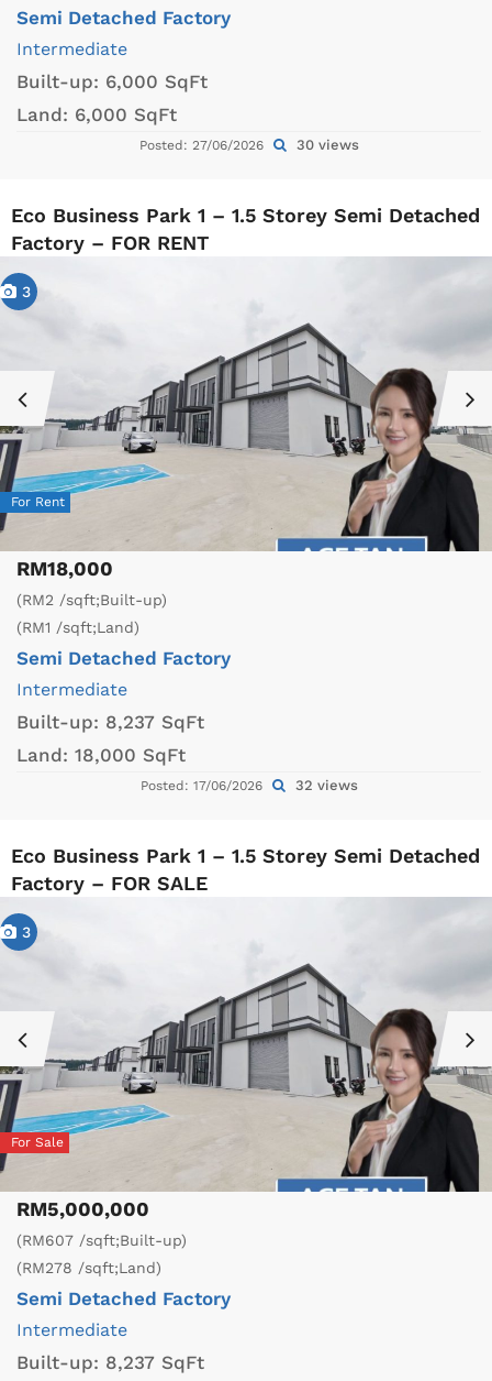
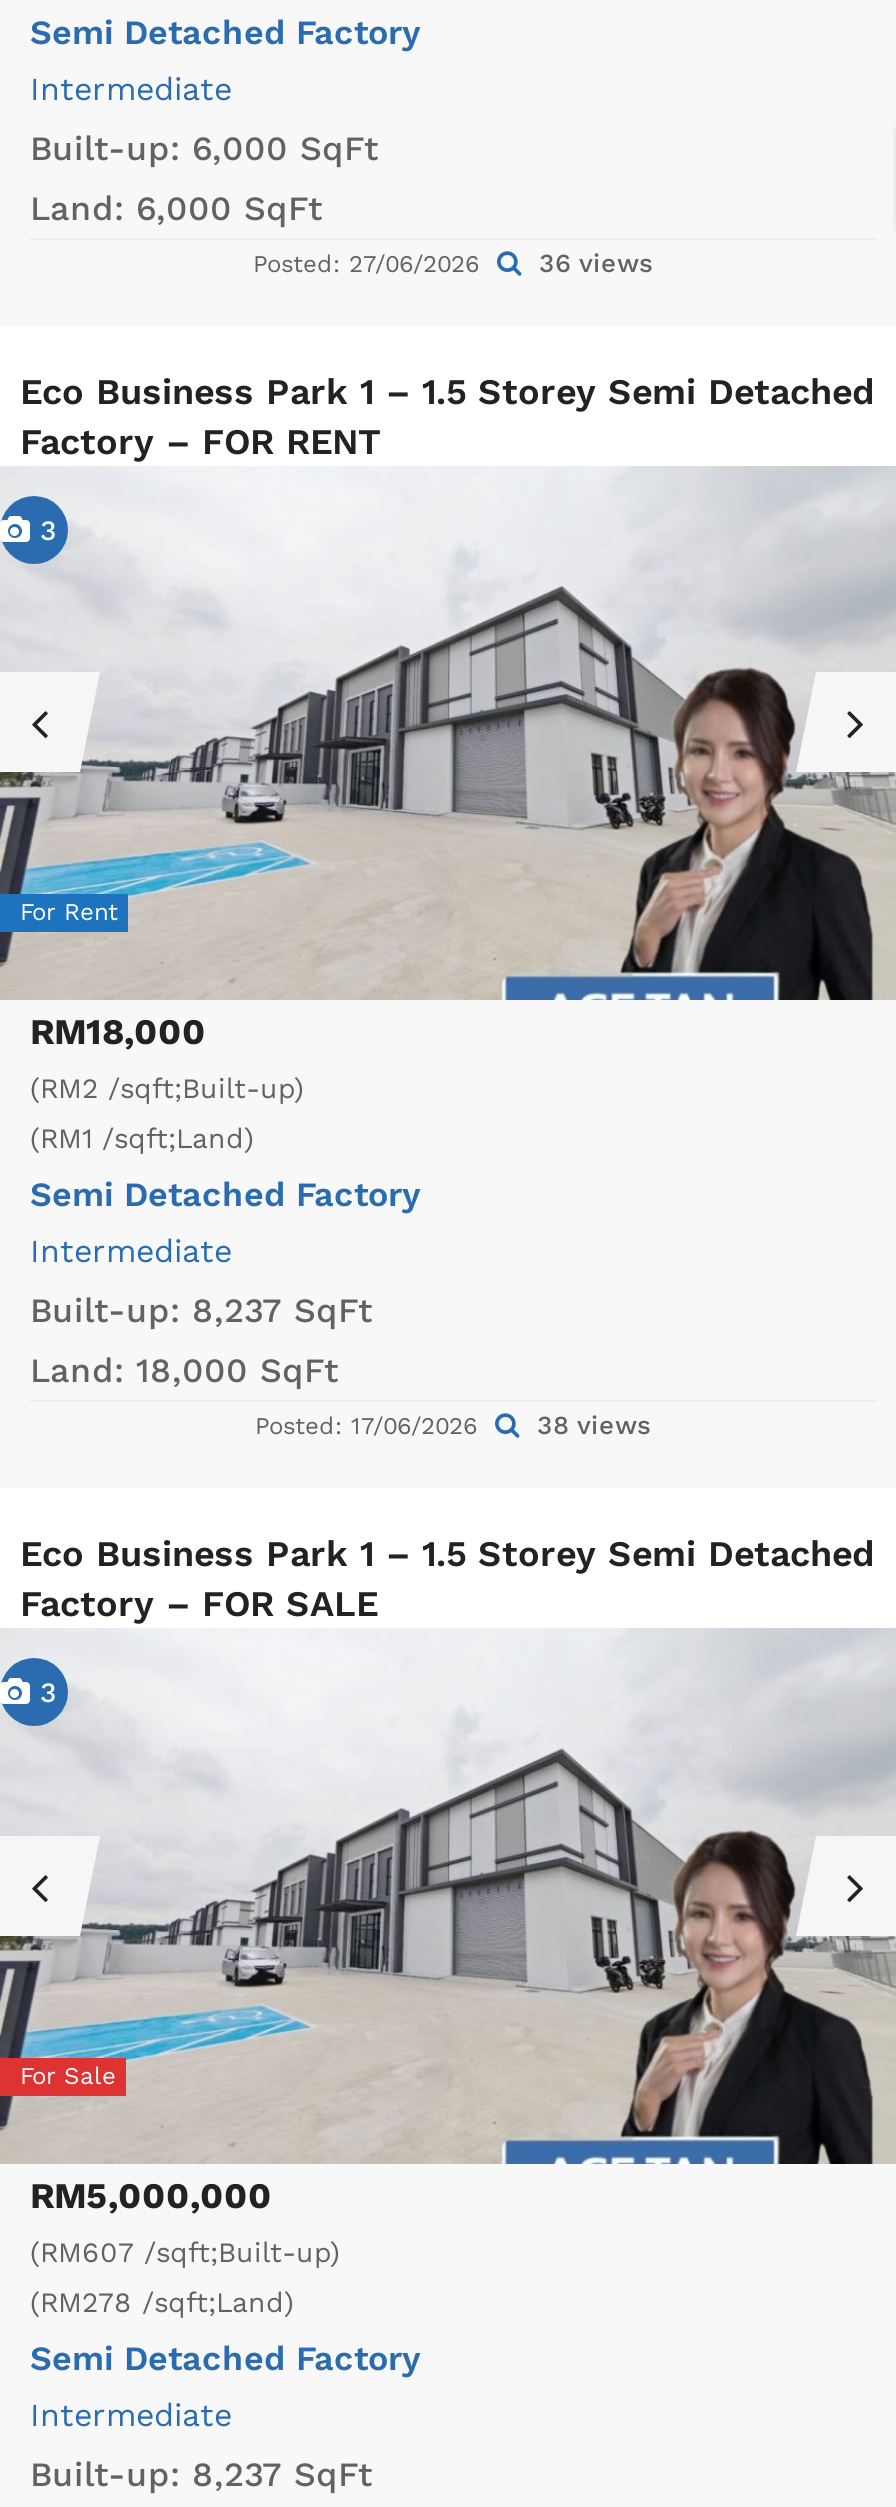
- Posted: 27/06/2026 30 views
+ Posted: 27/06/2026 36 views

- Posted: 17/06/2026 32 views
+ Posted: 17/06/2026 38 views
